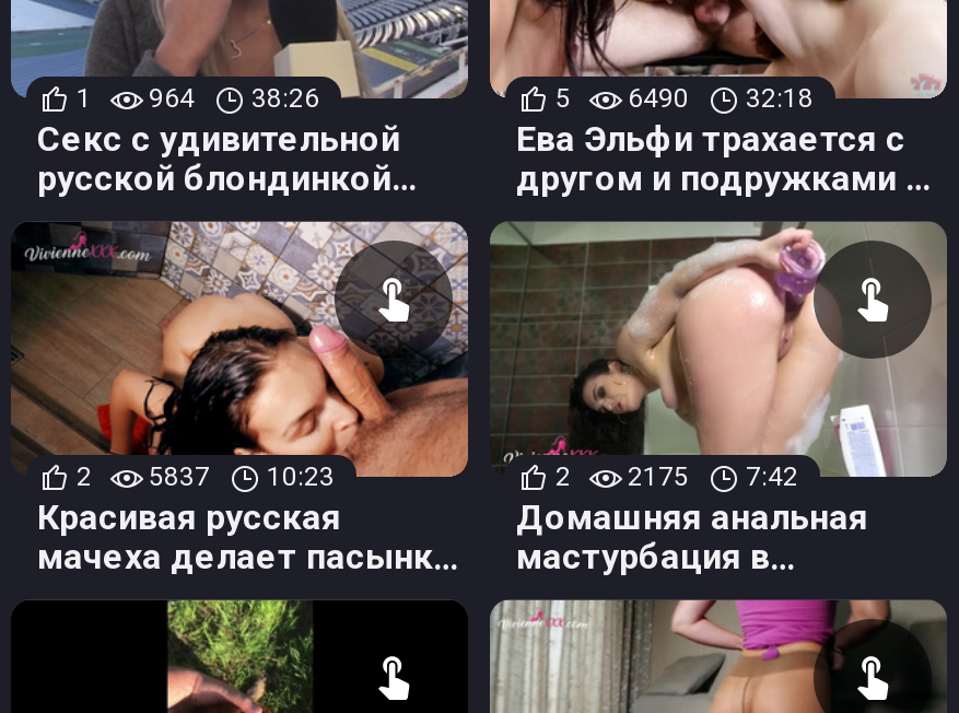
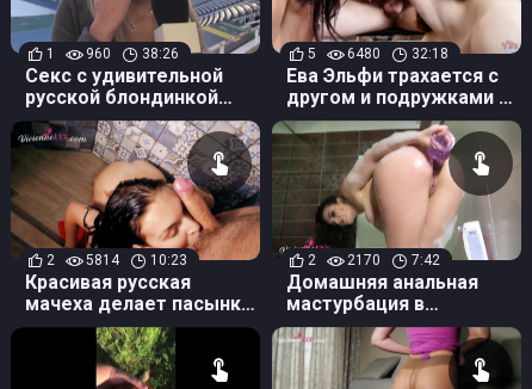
- 1 964 38:26
+ 1 960 38:26

- 5 6490 32:18
+ 5 6480 32:18

- 2 5837 10:23
+ 2 5814 10:23

- 2 2175 7:42
+ 2 2170 7:42
